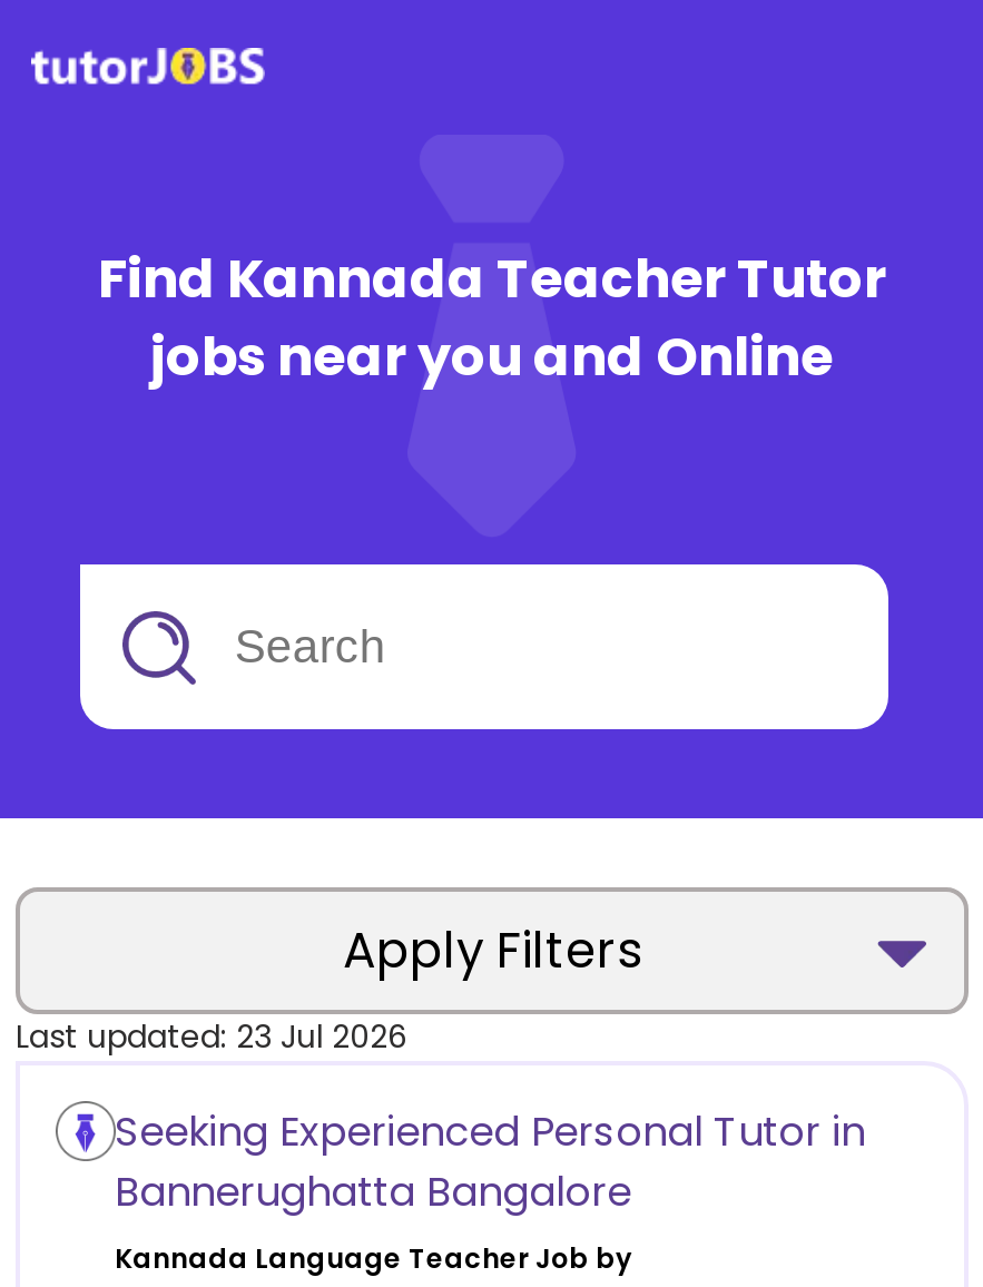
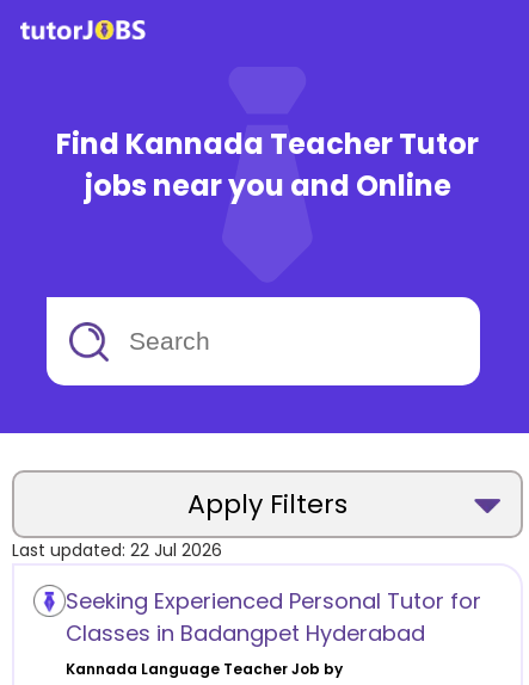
- Last updated:23 Jul 2026
+ Last updated:22 Jul 2026

- Seeking Experienced Personal Tutor in
- Bannerughatta Bangalore
+ Seeking Experienced Personal Tutor for
+ Classes in Badangpet Hyderabad
